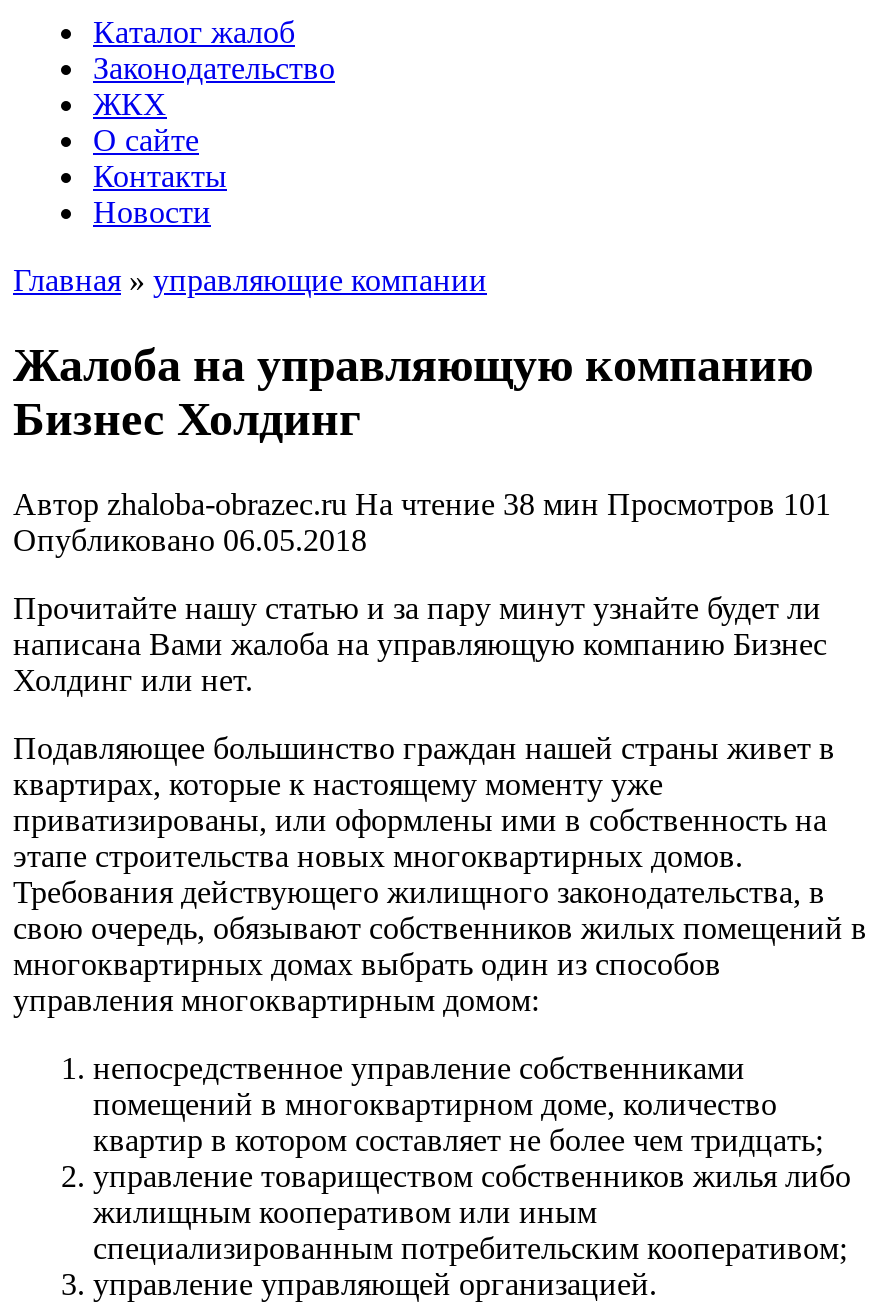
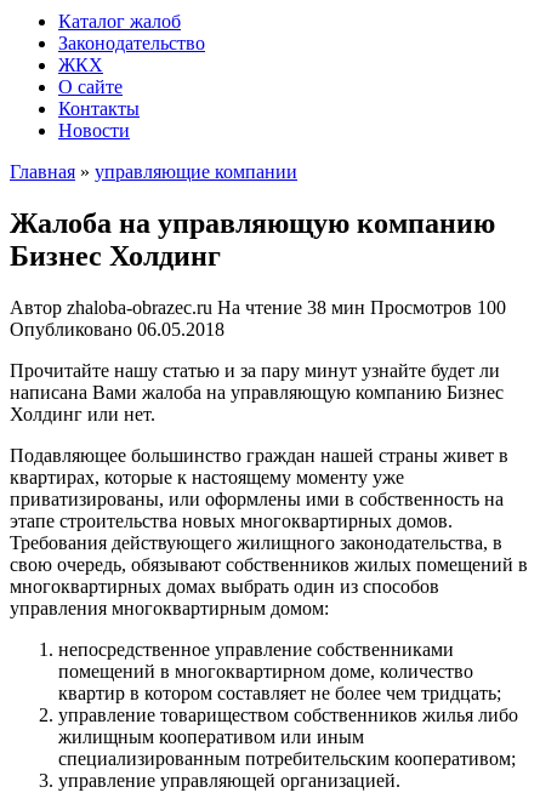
- Автор zhaloba-obrazec.ru На чтение 38 мин Просмотров 101
+ Автор zhaloba-obrazec.ru На чтение 38 мин Просмотров 100
